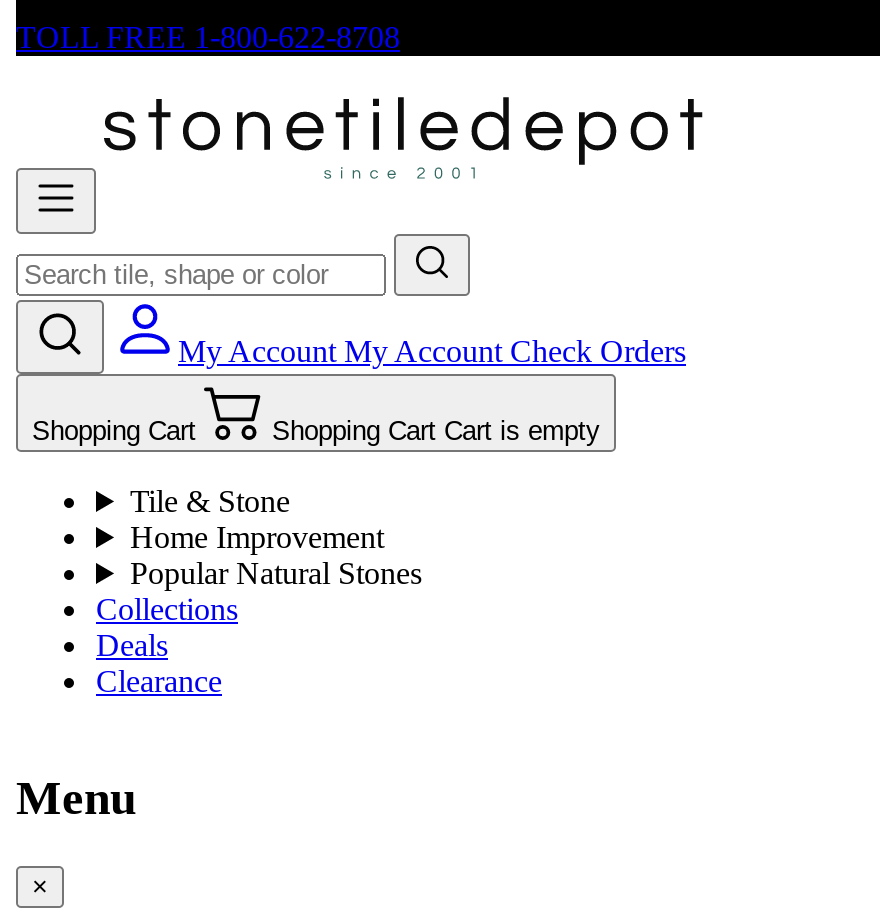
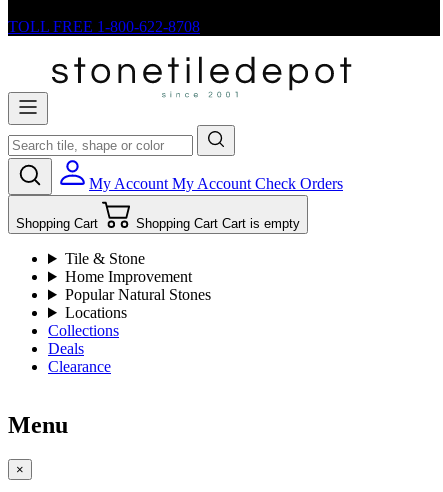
+ Locations
